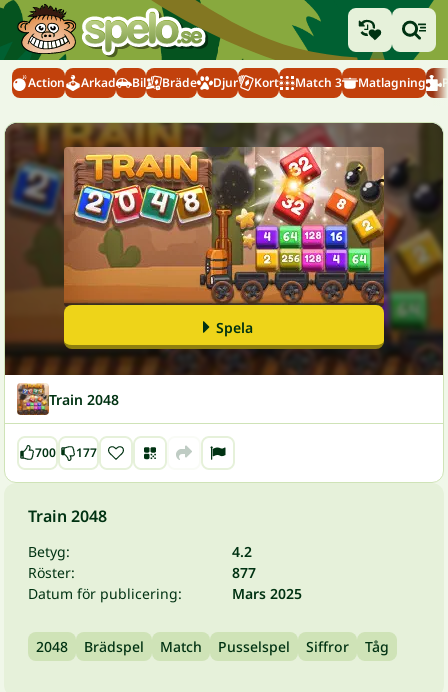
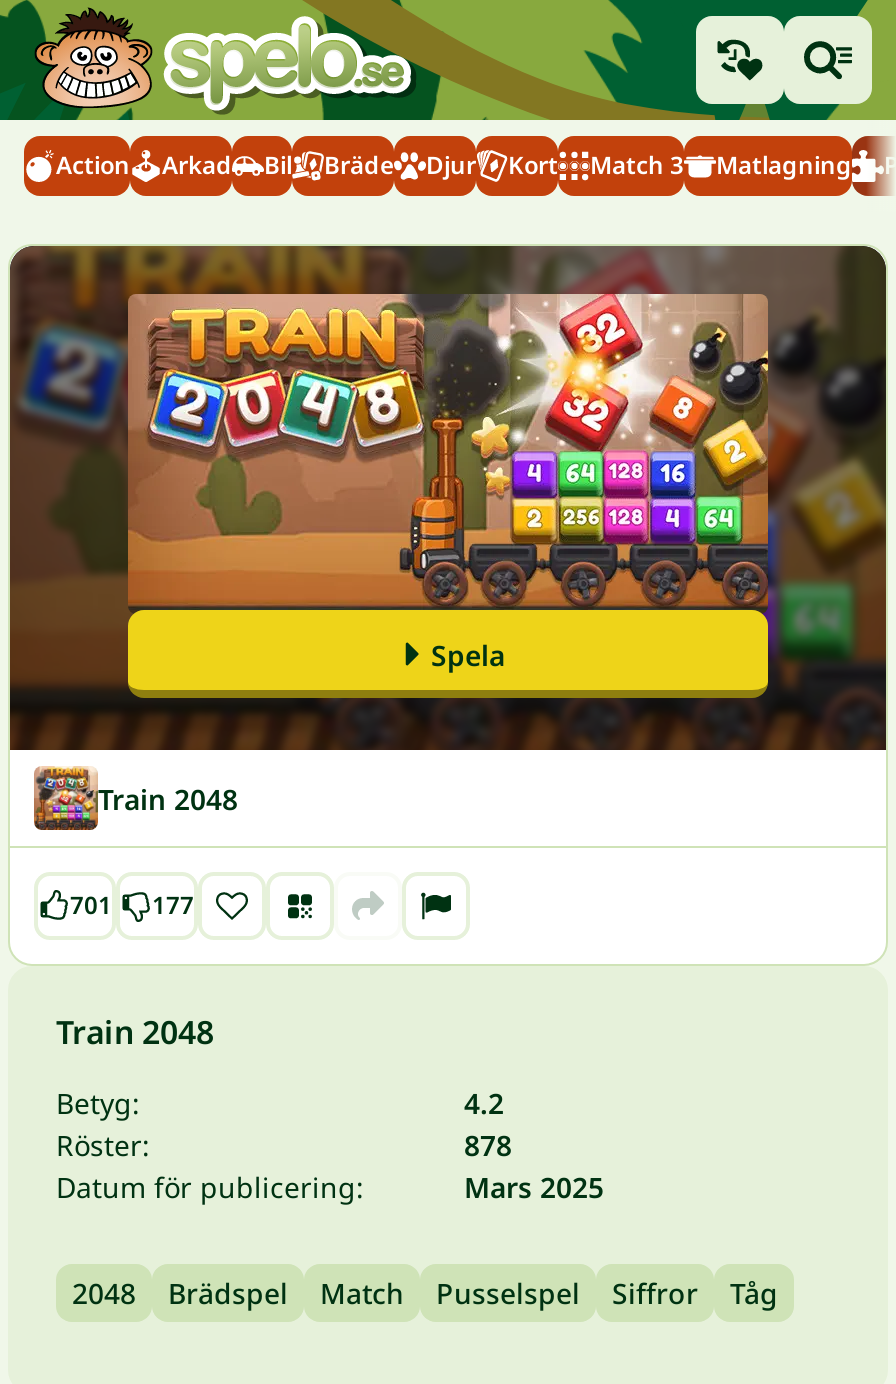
- 700 177
+ 701 177

- 877
+ 878
